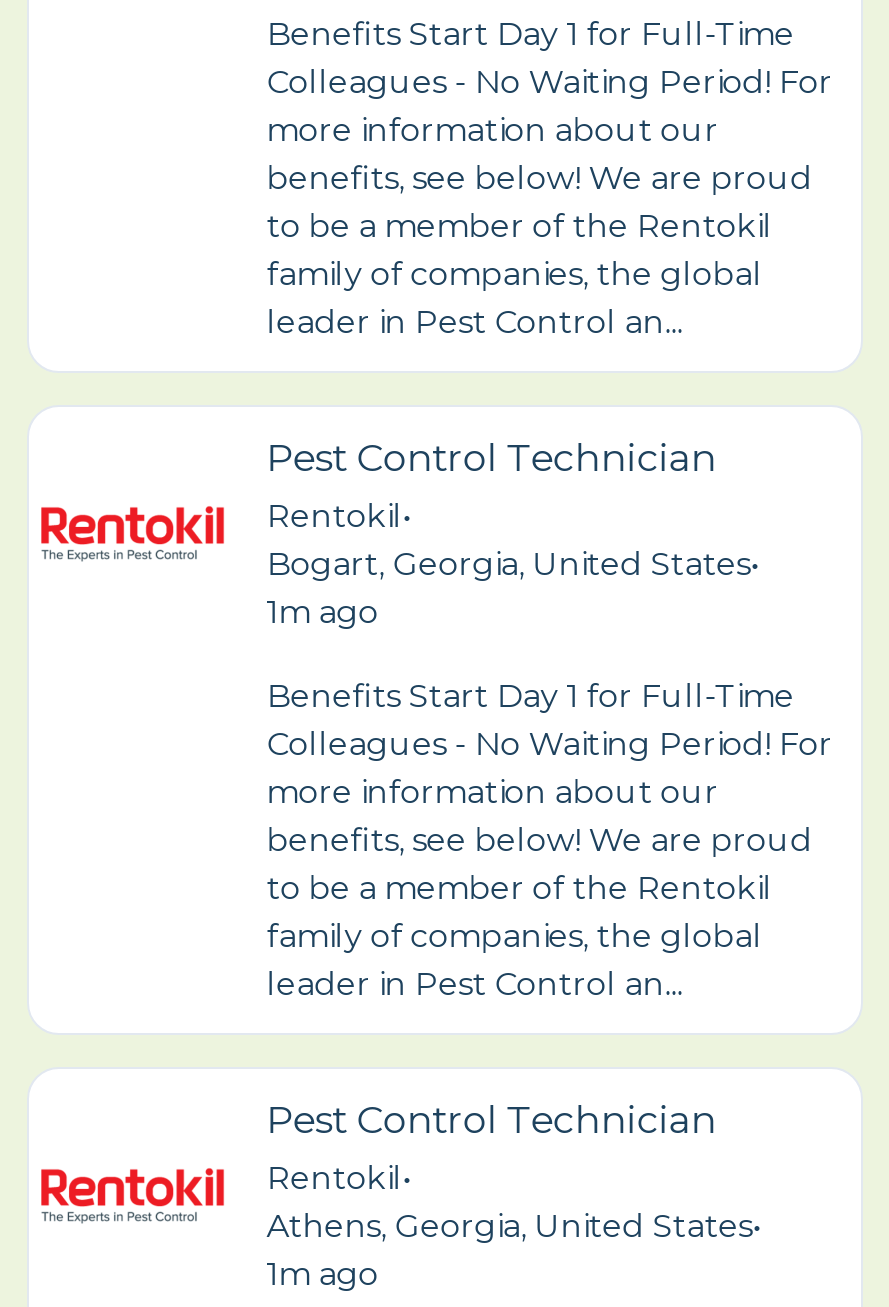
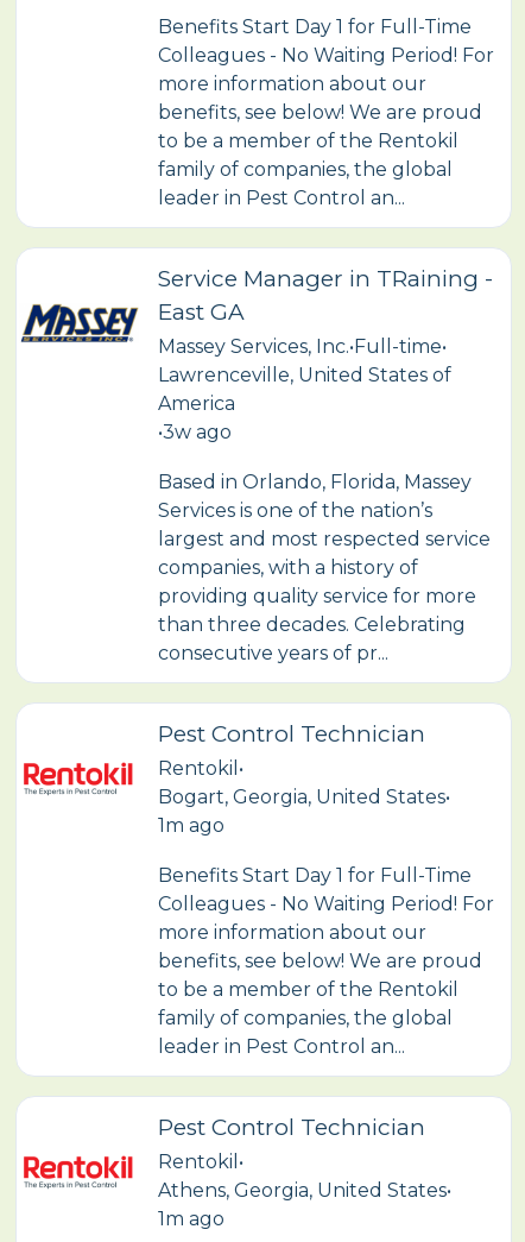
+ [image]
+ Service Manager in TRaining -
+ East GA
+ Massey Services, Inc.•Full-time•
+ Lawrenceville, United States of
+ America
+ •3w ago
+ Based in Orlando, Florida, Massey
+ Services is one of the nation’s
+ largest and most respected service
+ companies, with a history of
+ providing quality service for more
+ than three decades. Celebrating
+ consecutive years of pr...
